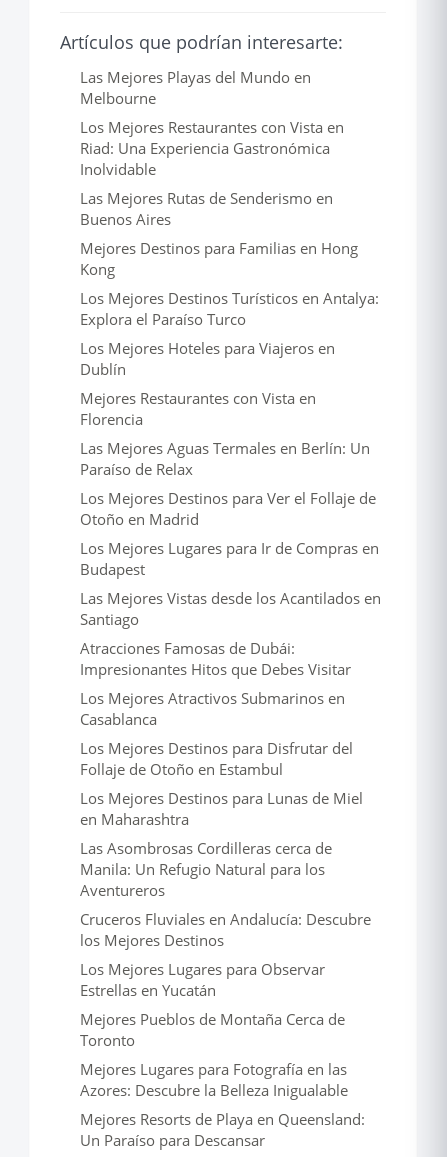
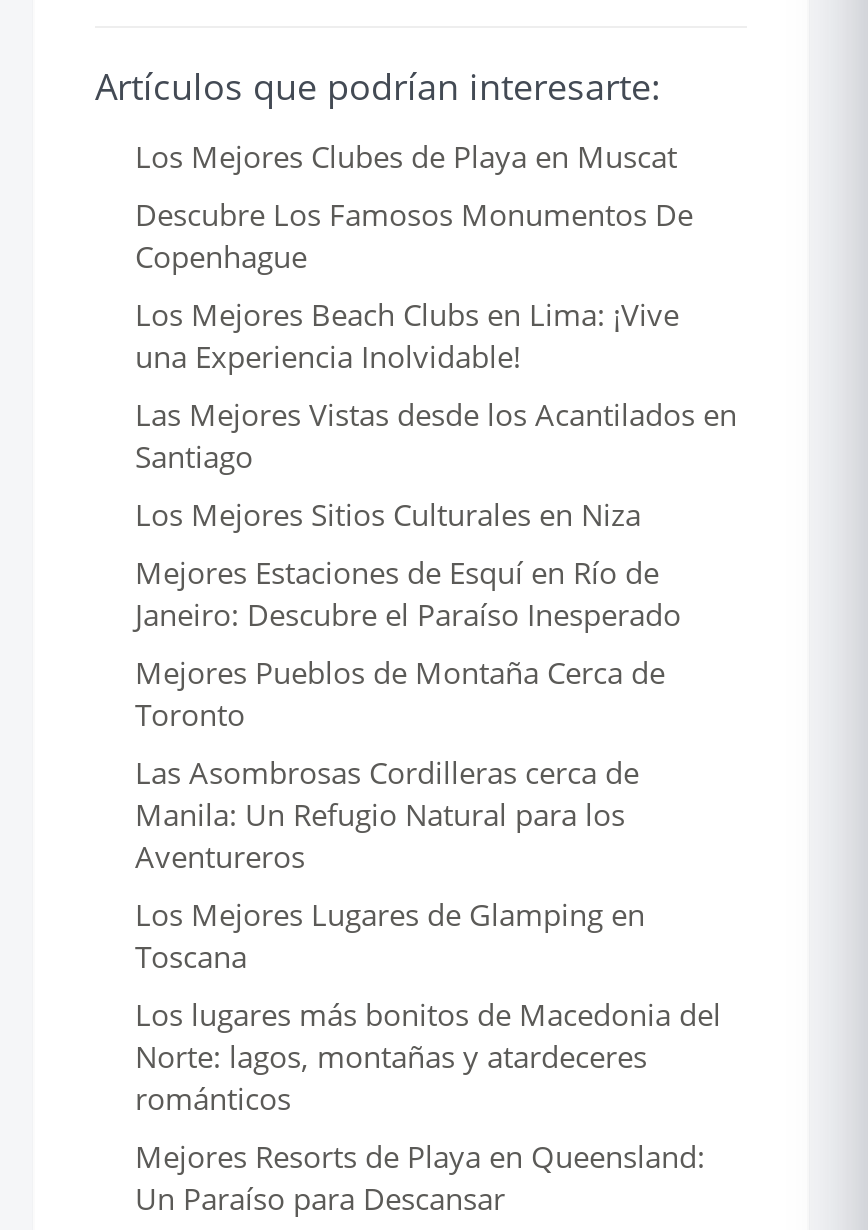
- Las Mejores Playas del Mundo en
- Melbourne
- Los Mejores Restaurantes con Vista en
- Riad: Una Experiencia Gastronómica
- Inolvidable
- Las Mejores Rutas de Senderismo en
- Buenos Aires
- Mejores Destinos para Familias en Hong
- Kong
- Los Mejores Destinos Turísticos en Antalya:
- Explora el Paraíso Turco
- Los Mejores Hoteles para Viajeros en
- Dublín
- Mejores Restaurantes con Vista en
- Florencia
- Las Mejores Aguas Termales en Berlín: Un
- Paraíso de Relax
- Los Mejores Destinos para Ver el Follaje de
- Otoño en Madrid
- Los Mejores Lugares para Ir de Compras en
- Budapest
+ Los Mejores Clubes de Playa en Muscat
+ Descubre Los Famosos Monumentos De
+ Copenhague
+ Los Mejores Beach Clubs en Lima: ¡Vive
+ una Experiencia Inolvidable!

- Atracciones Famosas de Dubái:
- Impresionantes Hitos que Debes Visitar
- Los Mejores Atractivos Submarinos en
- Casablanca
- Los Mejores Destinos para Disfrutar del
- Follaje de Otoño en Estambul
- Los Mejores Destinos para Lunas de Miel
- en Maharashtra
+ Los Mejores Sitios Culturales en Niza
+ Mejores Estaciones de Esquí en Río de
+ Janeiro: Descubre el Paraíso Inesperado

- Cruceros Fluviales en Andalucía: Descubre
- los Mejores Destinos
- Los Mejores Lugares para Observar
- Estrellas en Yucatán
- Mejores Lugares para Fotografía en las
- Azores: Descubre la Belleza Inigualable
+ Los Mejores Lugares de Glamping en
+ Toscana
+ Los lugares más bonitos de Macedonia del
+ Norte: lagos, montañas y atardeceres
+ románticos

moved up: Mejores Pueblos de Montaña Cerca de | Toronto
